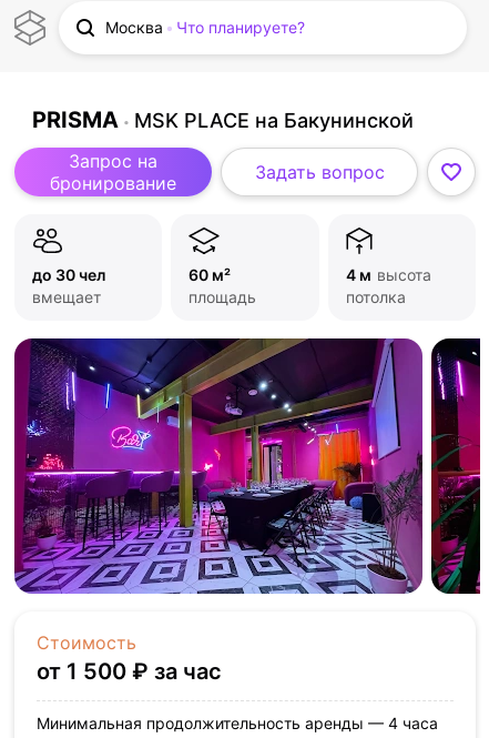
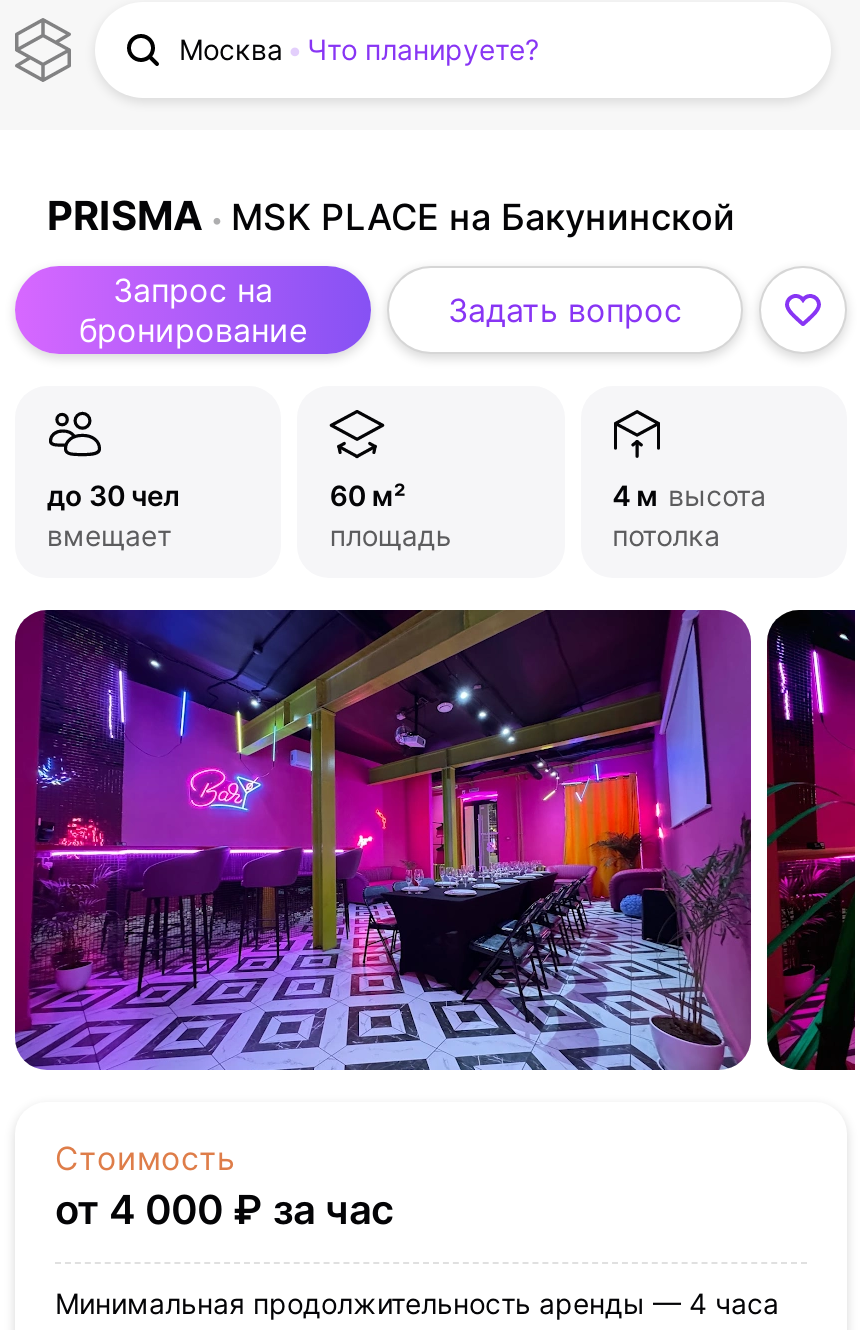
- от 1 500 ₽ за час
+ от 4 000 ₽ за час
